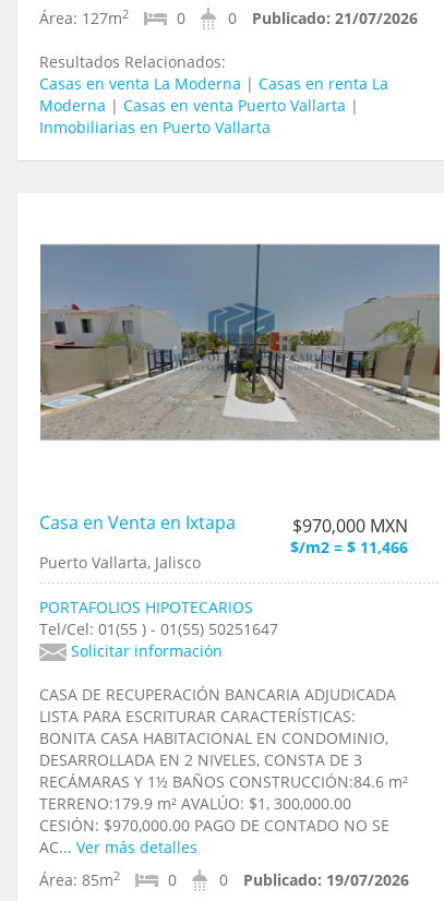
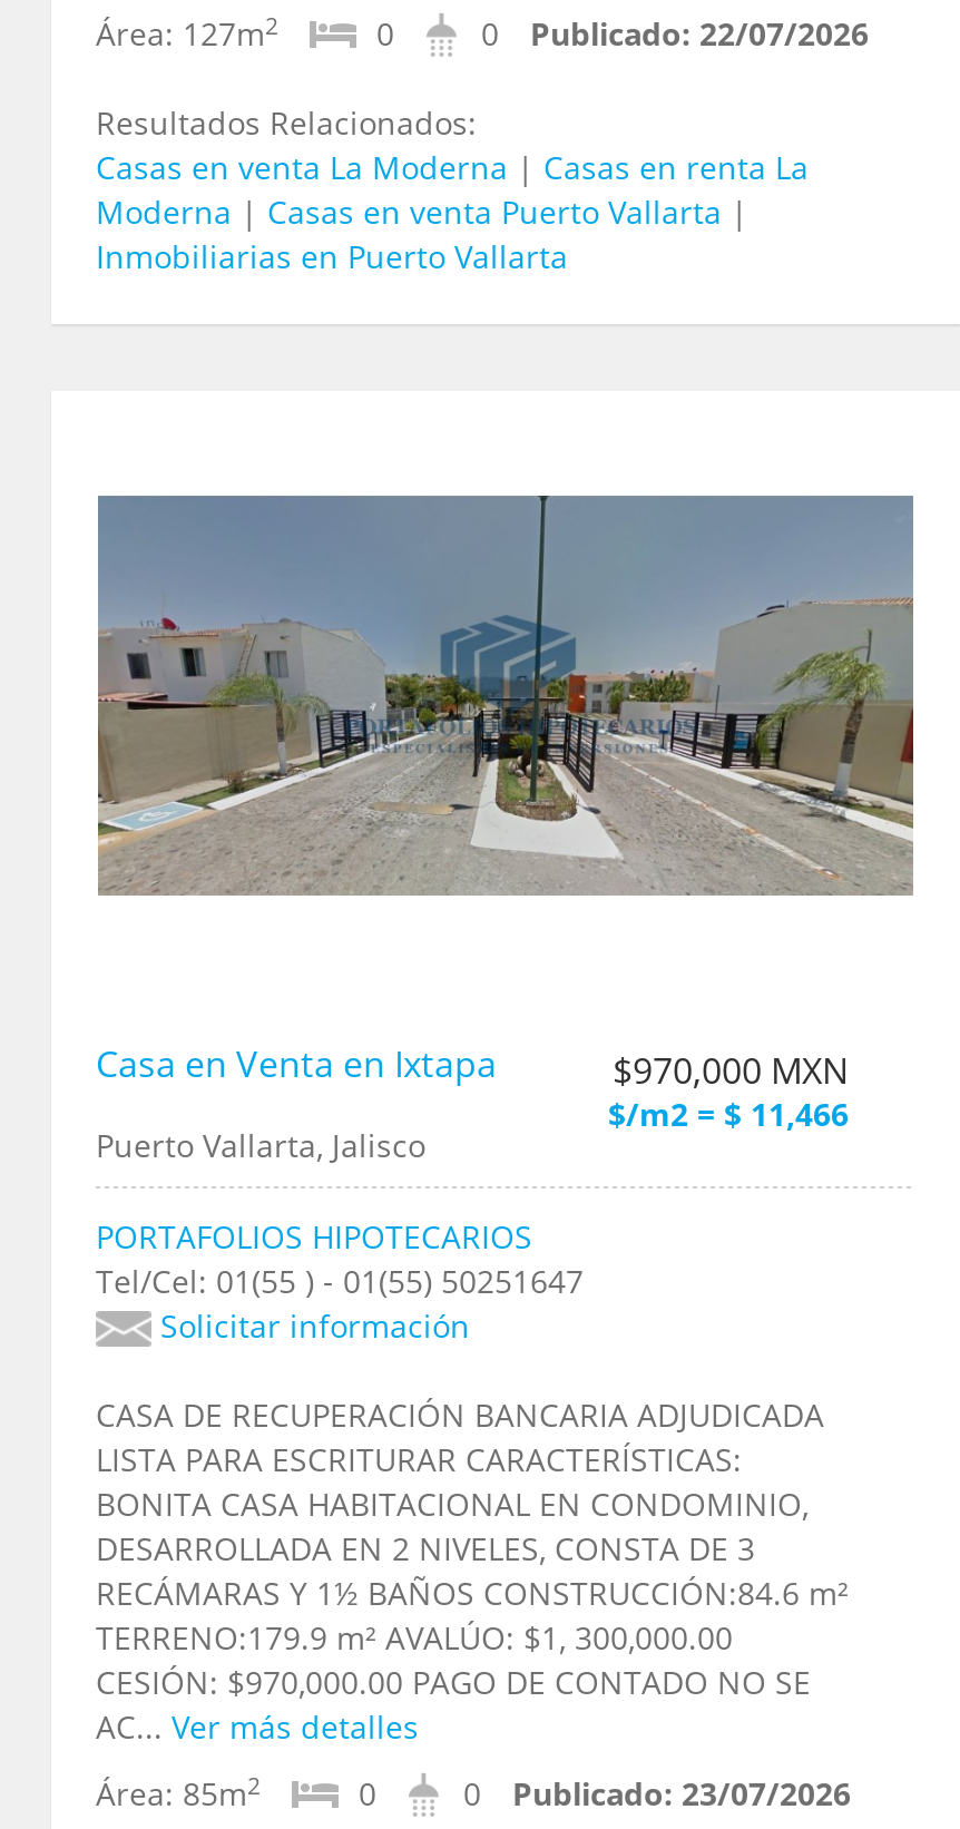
- 0 Publicado: 21/07/2026
+ 0 Publicado: 22/07/2026

- 0 Publicado: 19/07/2026
+ 0 Publicado: 23/07/2026
